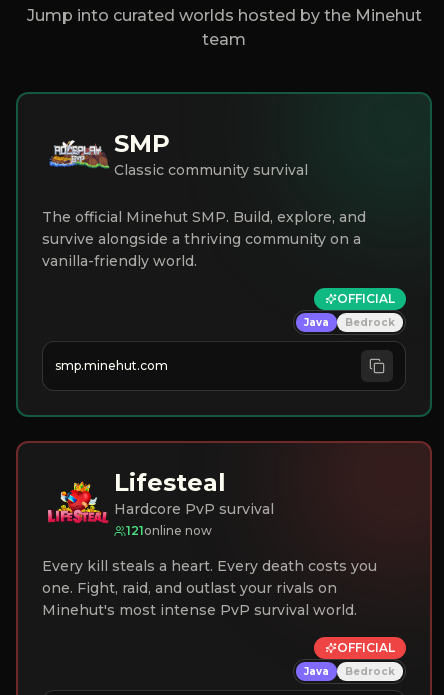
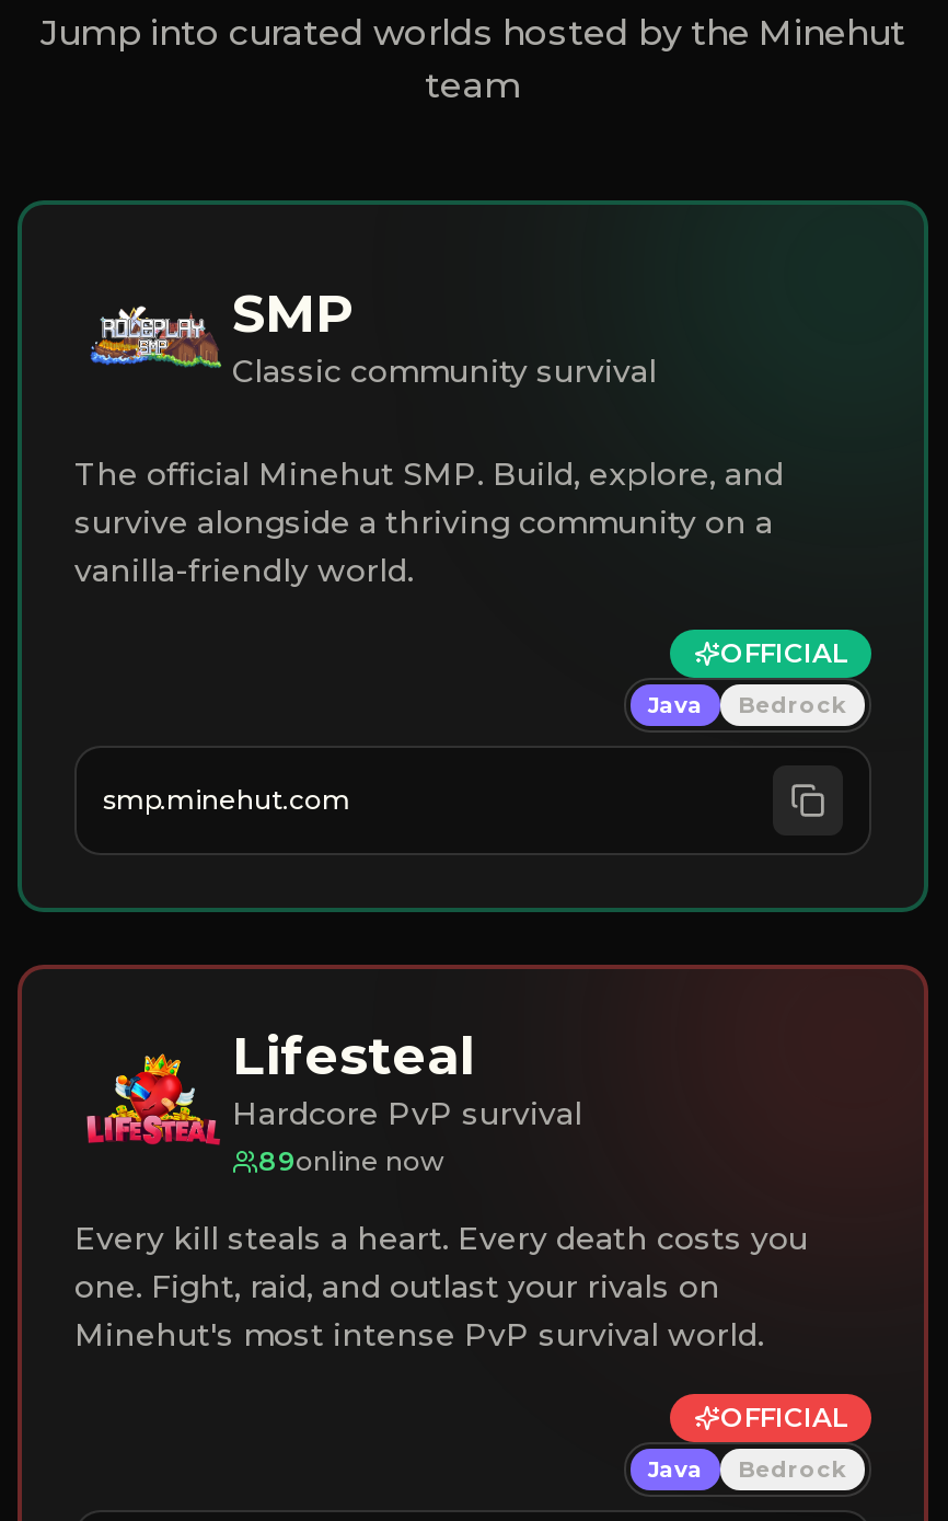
- 121online now
+ 89online now
